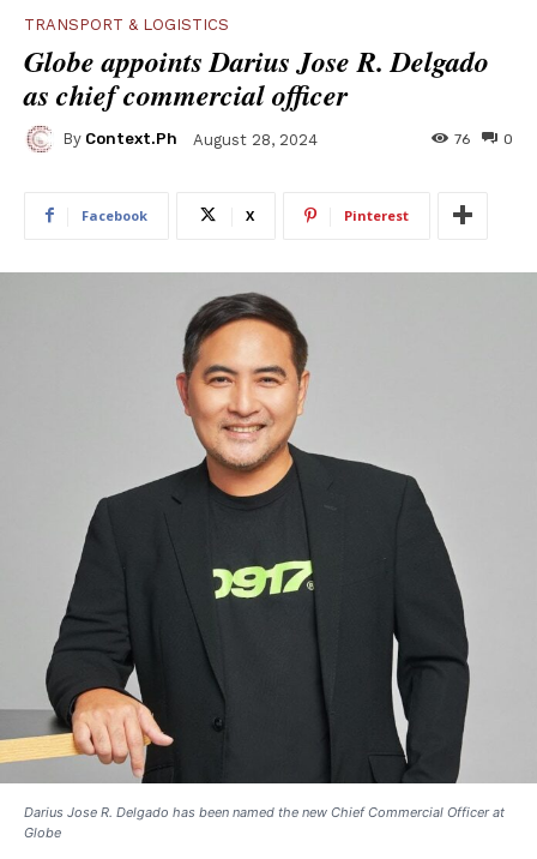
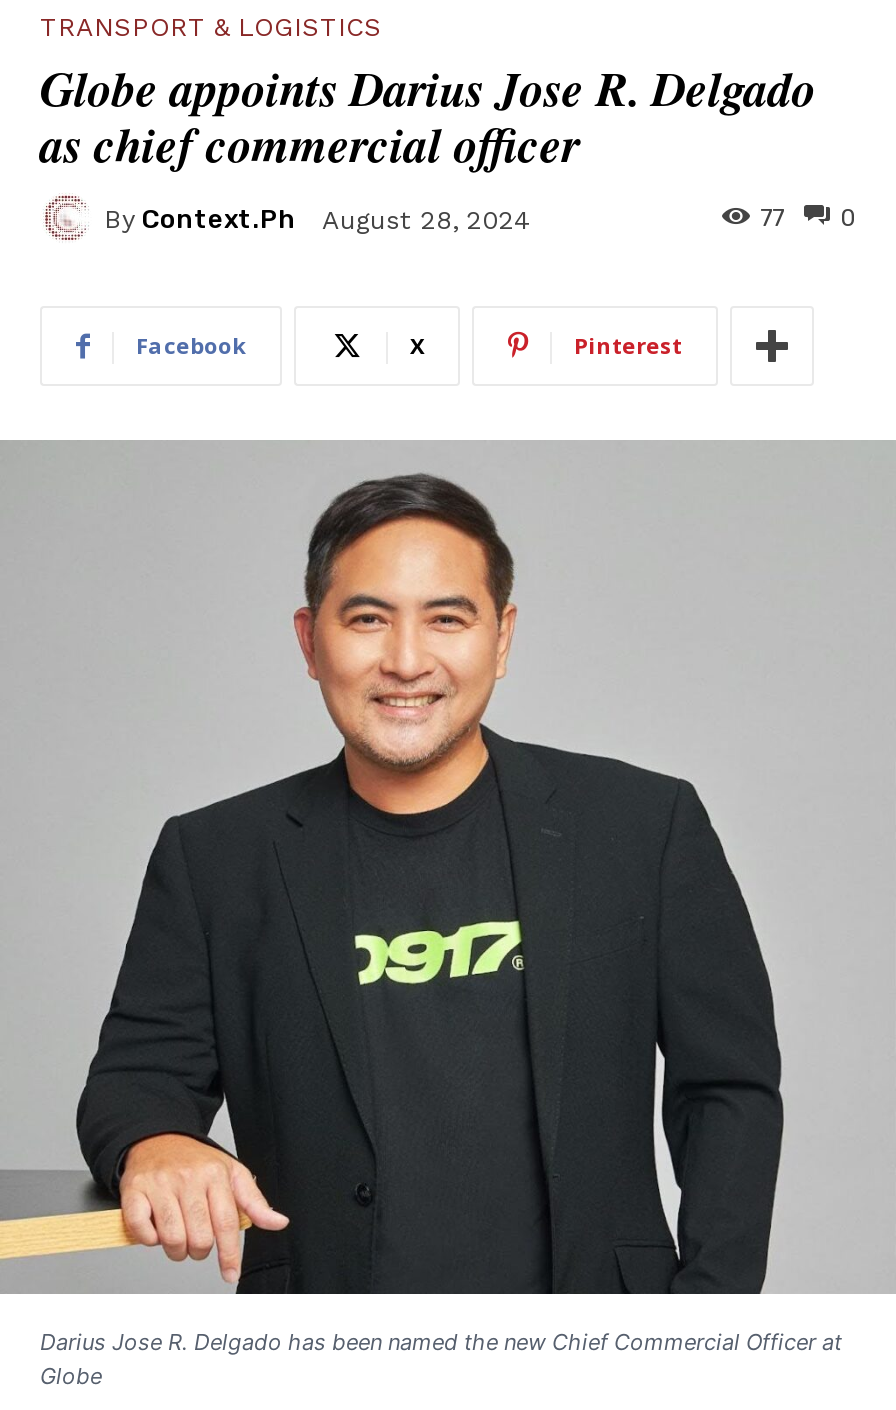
- 76 0
+ 77 0
